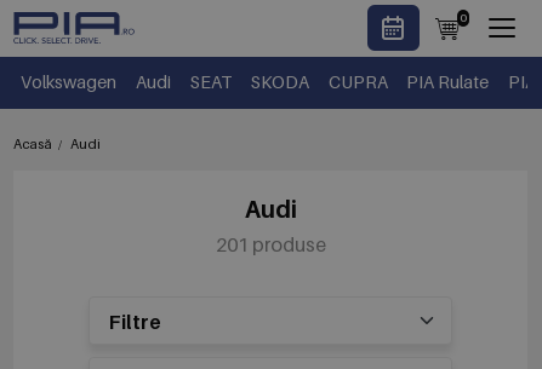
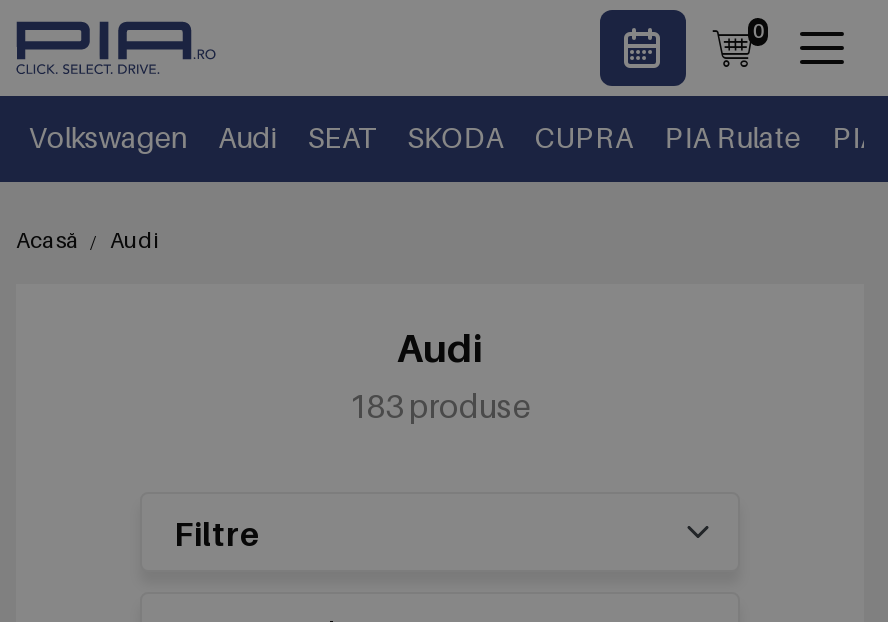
- 201 produse
+ 183 produse
